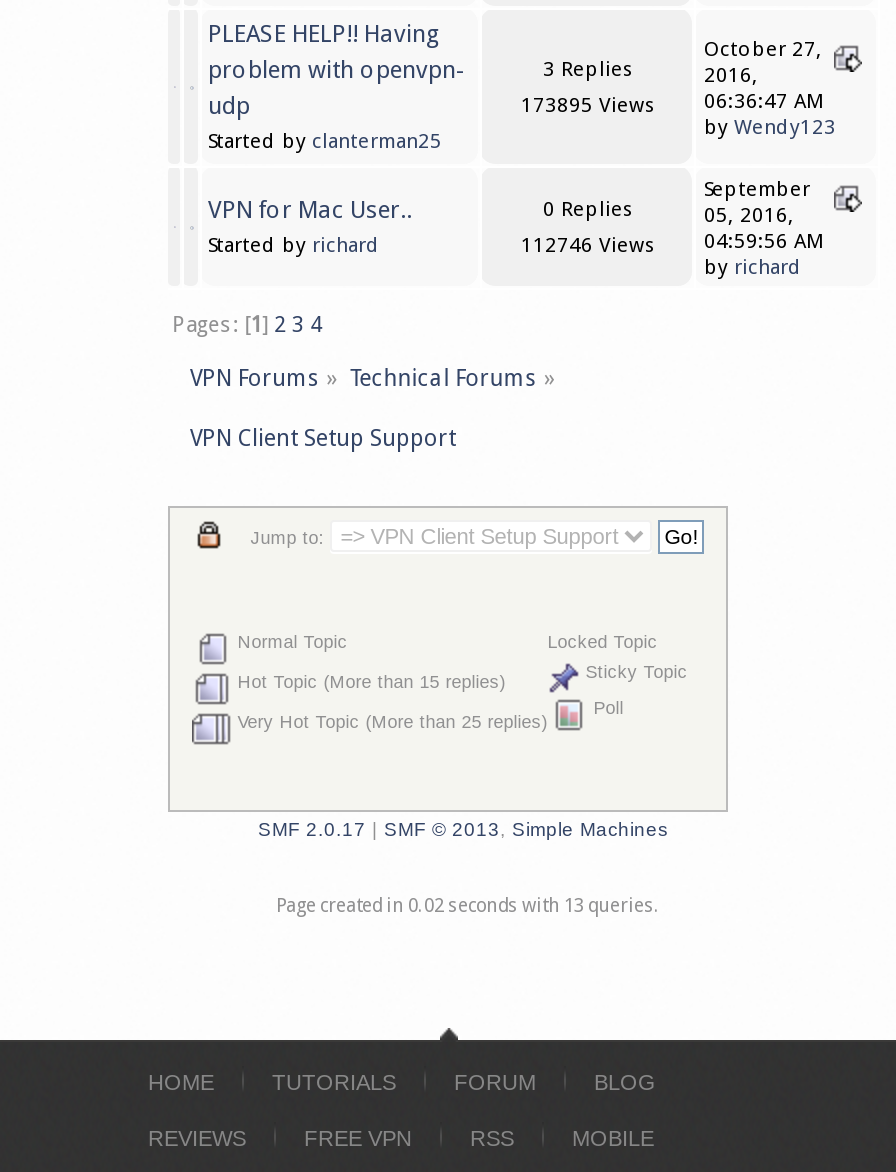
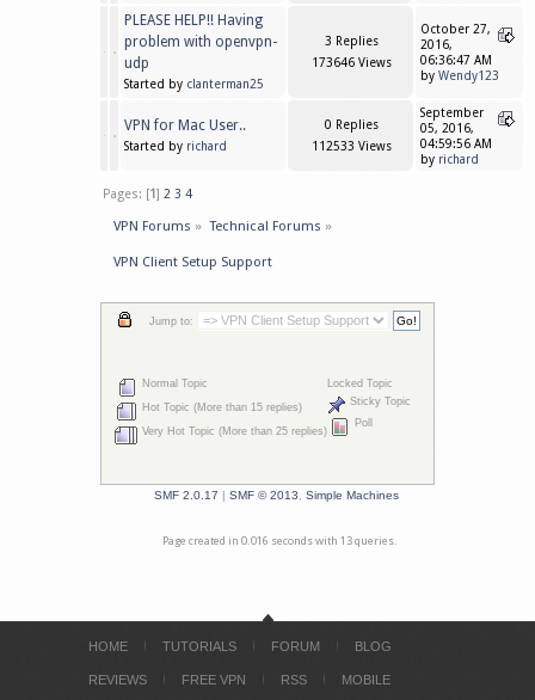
- 173895 Views
+ 173646 Views

- 112746 Views
+ 112533 Views

- Page created in 0.02 seconds with 13 queries.
+ Page created in 0.016 seconds with 13 queries.
